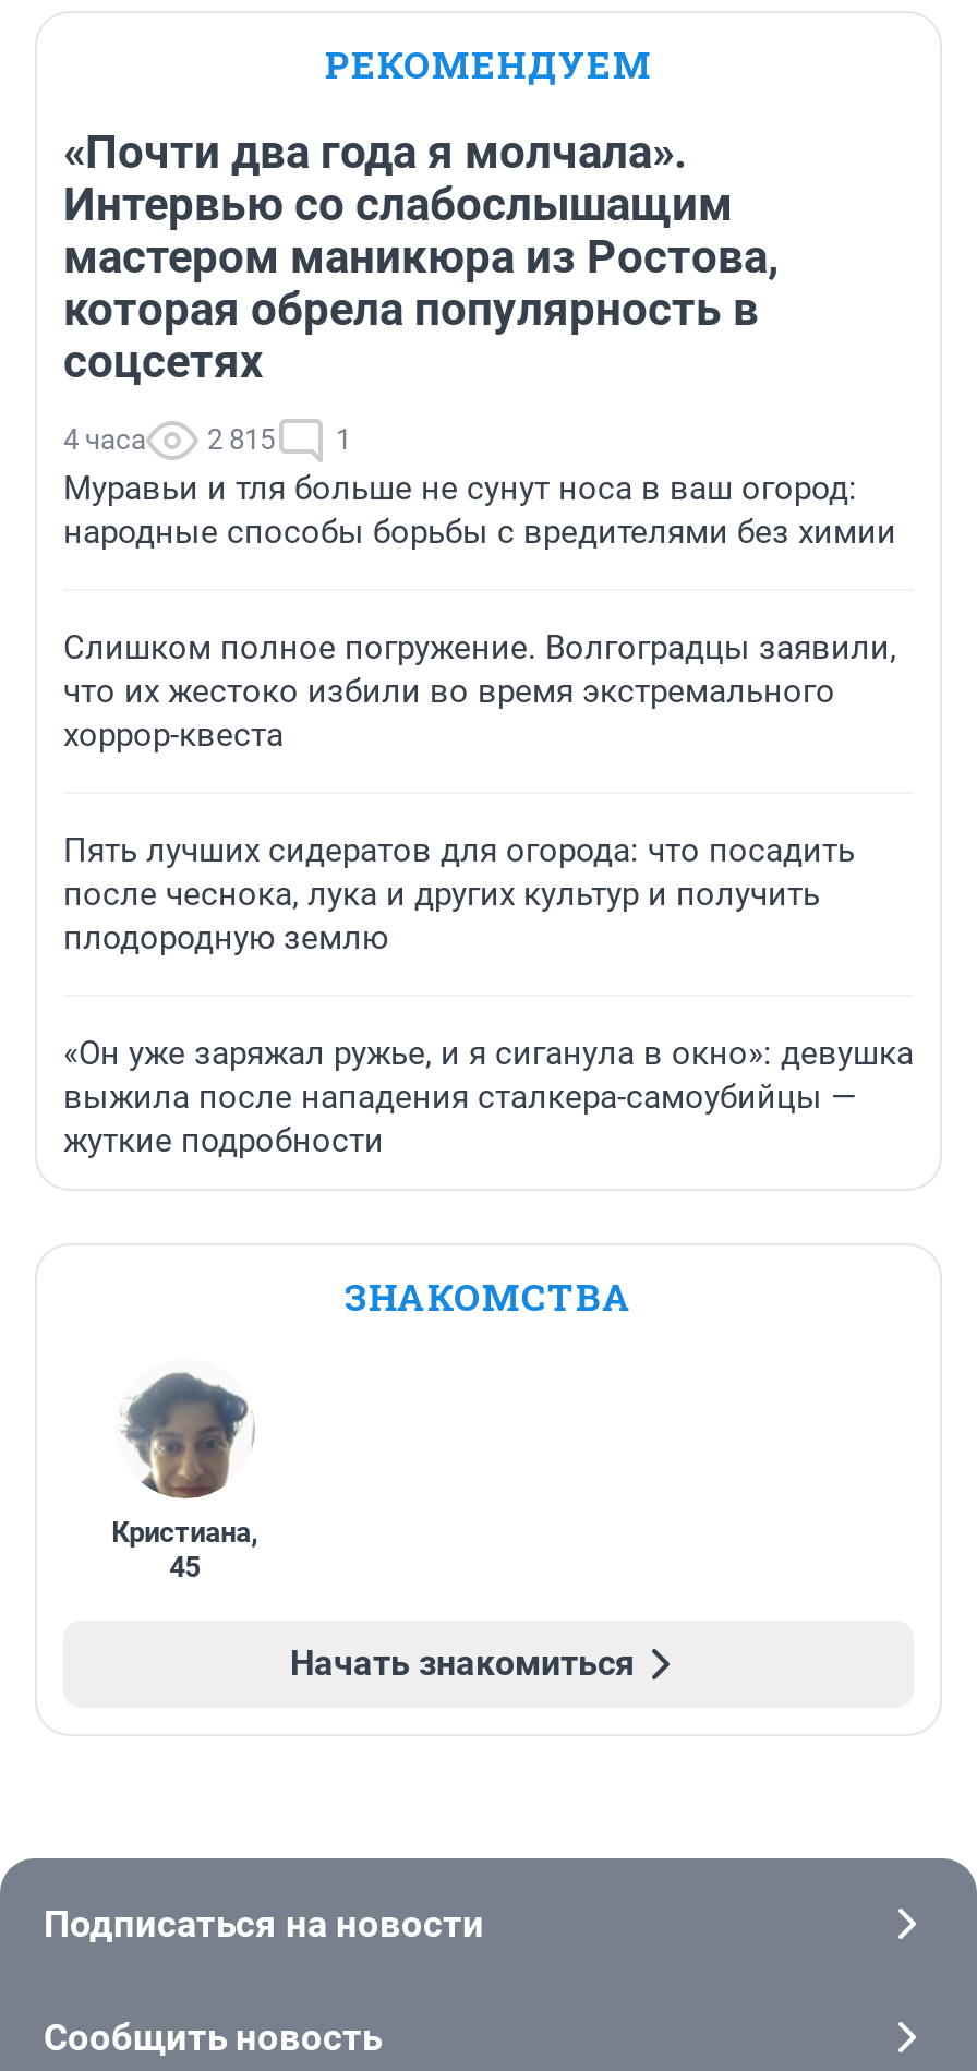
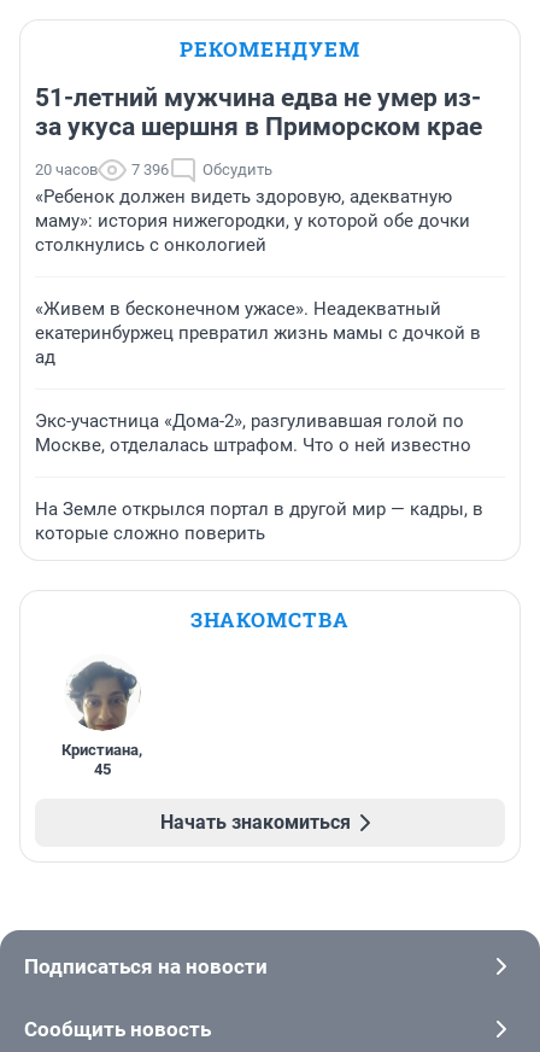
- «Почти два года я молчала».
- Интервью со слабослышащим
- мастером маникюра из Ростова,
- которая обрела популярность в
- соцсетях
+ 51-летний мужчина едва не умер из-
+ за укуса шершня в Приморском крае

- 4 часа
- 2 815
- 1
- Муравьи и тля больше не сунут носа в ваш огород:
- народные способы борьбы с вредителями без химии
+ 20 часов
+ 7 396
+ Обсудить
+ «Ребенок должен видеть здоровую, адекватную
+ маму»: история нижегородки, у которой обе дочки
+ столкнулись с онкологией

- Слишком полное погружение. Волгоградцы заявили,
- что их жестоко избили во время экстремального
- хоррор-квеста
+ «Живем в бесконечном ужасе». Неадекватный
+ екатеринбуржец превратил жизнь мамы с дочкой в
+ ад

- Пять лучших сидератов для огорода: что посадить
- после чеснока, лука и других культур и получить
- плодородную землю
+ Экс-участница «Дома-2», разгуливавшая голой по
+ Москве, отделалась штрафом. Что о ней известно

- «Он уже заряжал ружье, и я сиганула в окно»: девушка
- выжила после нападения сталкера-самоубийцы —
- жуткие подробности
+ На Земле открылся портал в другой мир — кадры, в
+ которые сложно поверить
